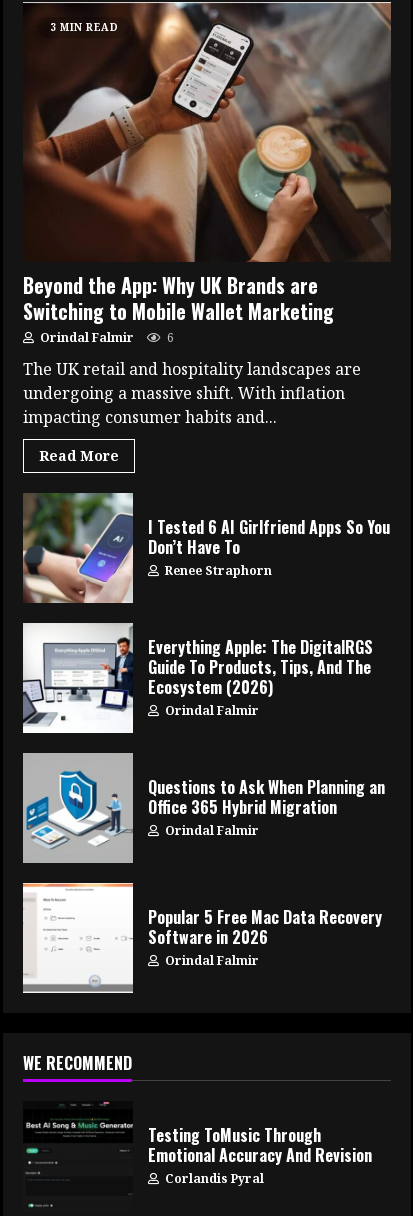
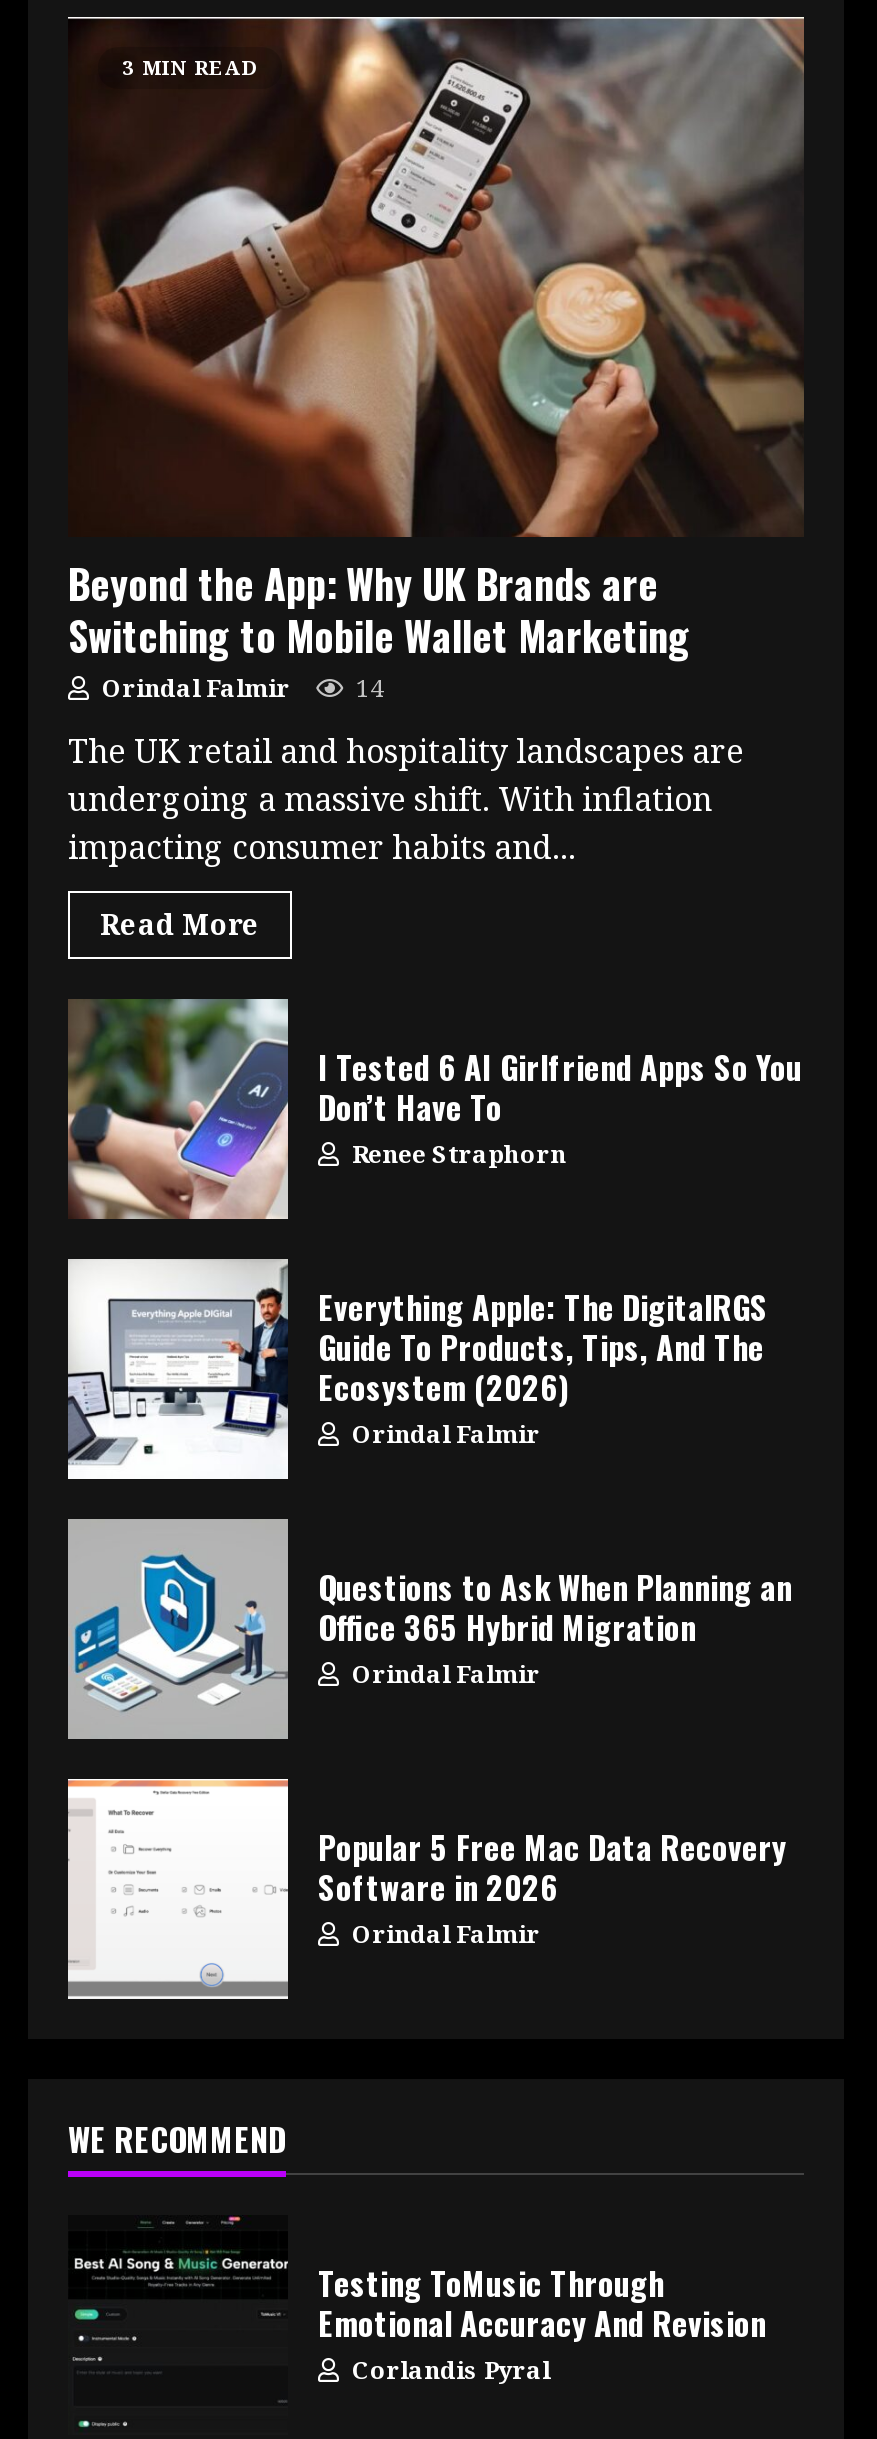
- Orindal Falmir 6
+ Orindal Falmir 14
